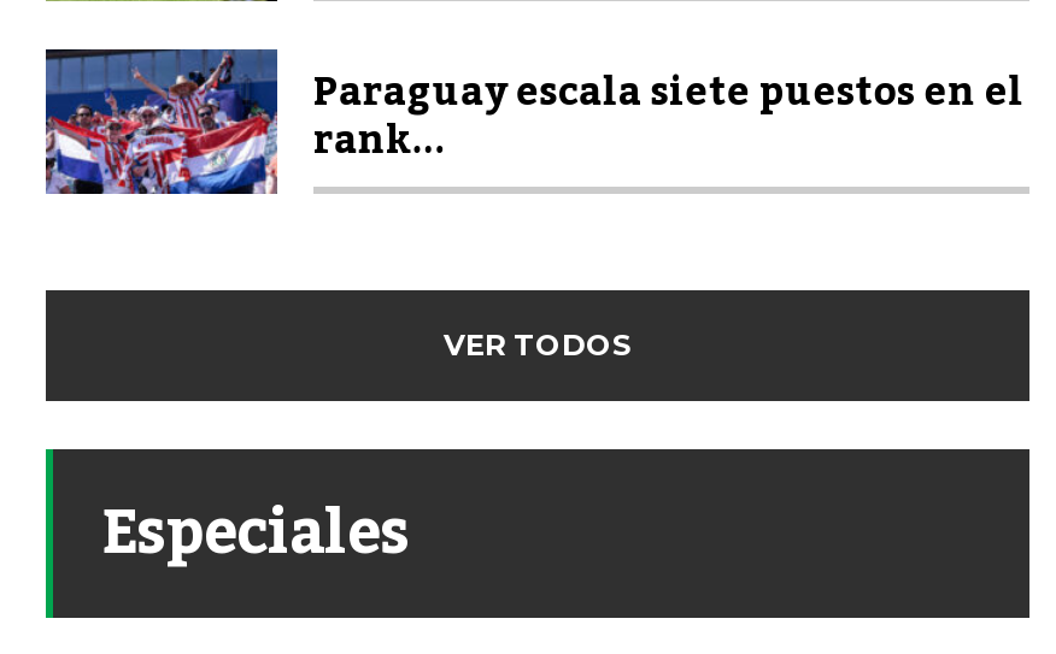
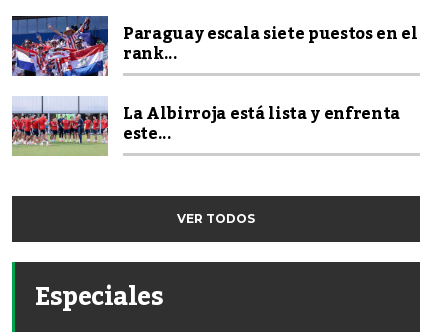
+ [image]
+ La Albirroja está lista y enfrenta
+ este...
